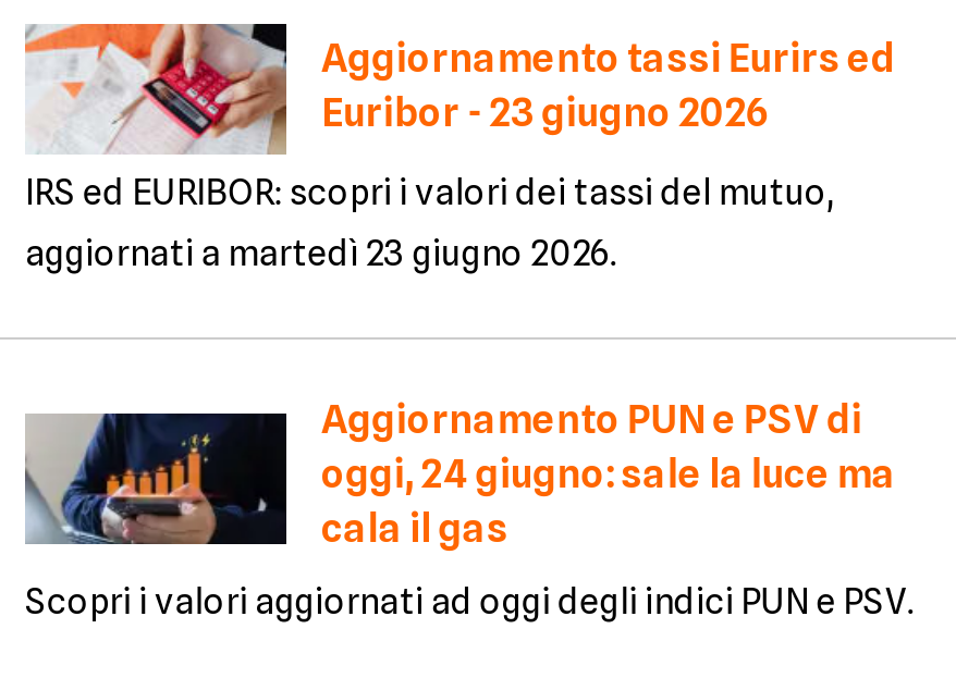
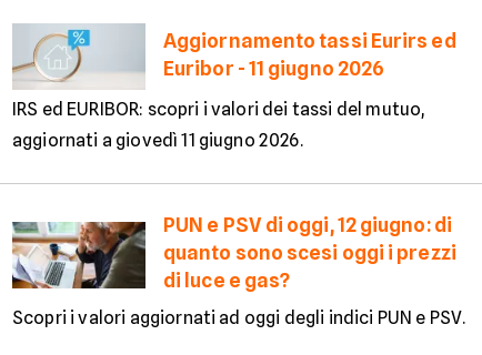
- [image]
- Euribor - 23 giugno 2026
+ [image]
+ Euribor - 11 giugno 2026

- aggiornati a martedì 23 giugno 2026.
+ aggiornati a giovedì 11 giugno 2026.

- [image]
- Aggiornamento PUN e PSV di
- oggi, 24 giugno: sale la luce ma
- cala il gas
+ [image]
+ PUN e PSV di oggi, 12 giugno: di
+ quanto sono scesi oggi i prezzi
+ di luce e gas?
